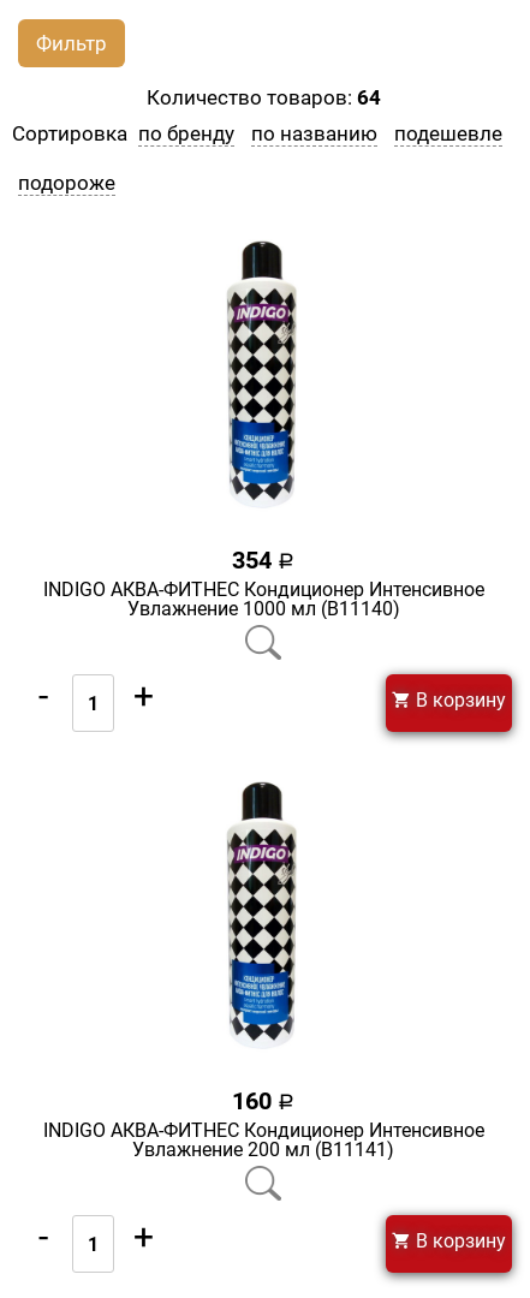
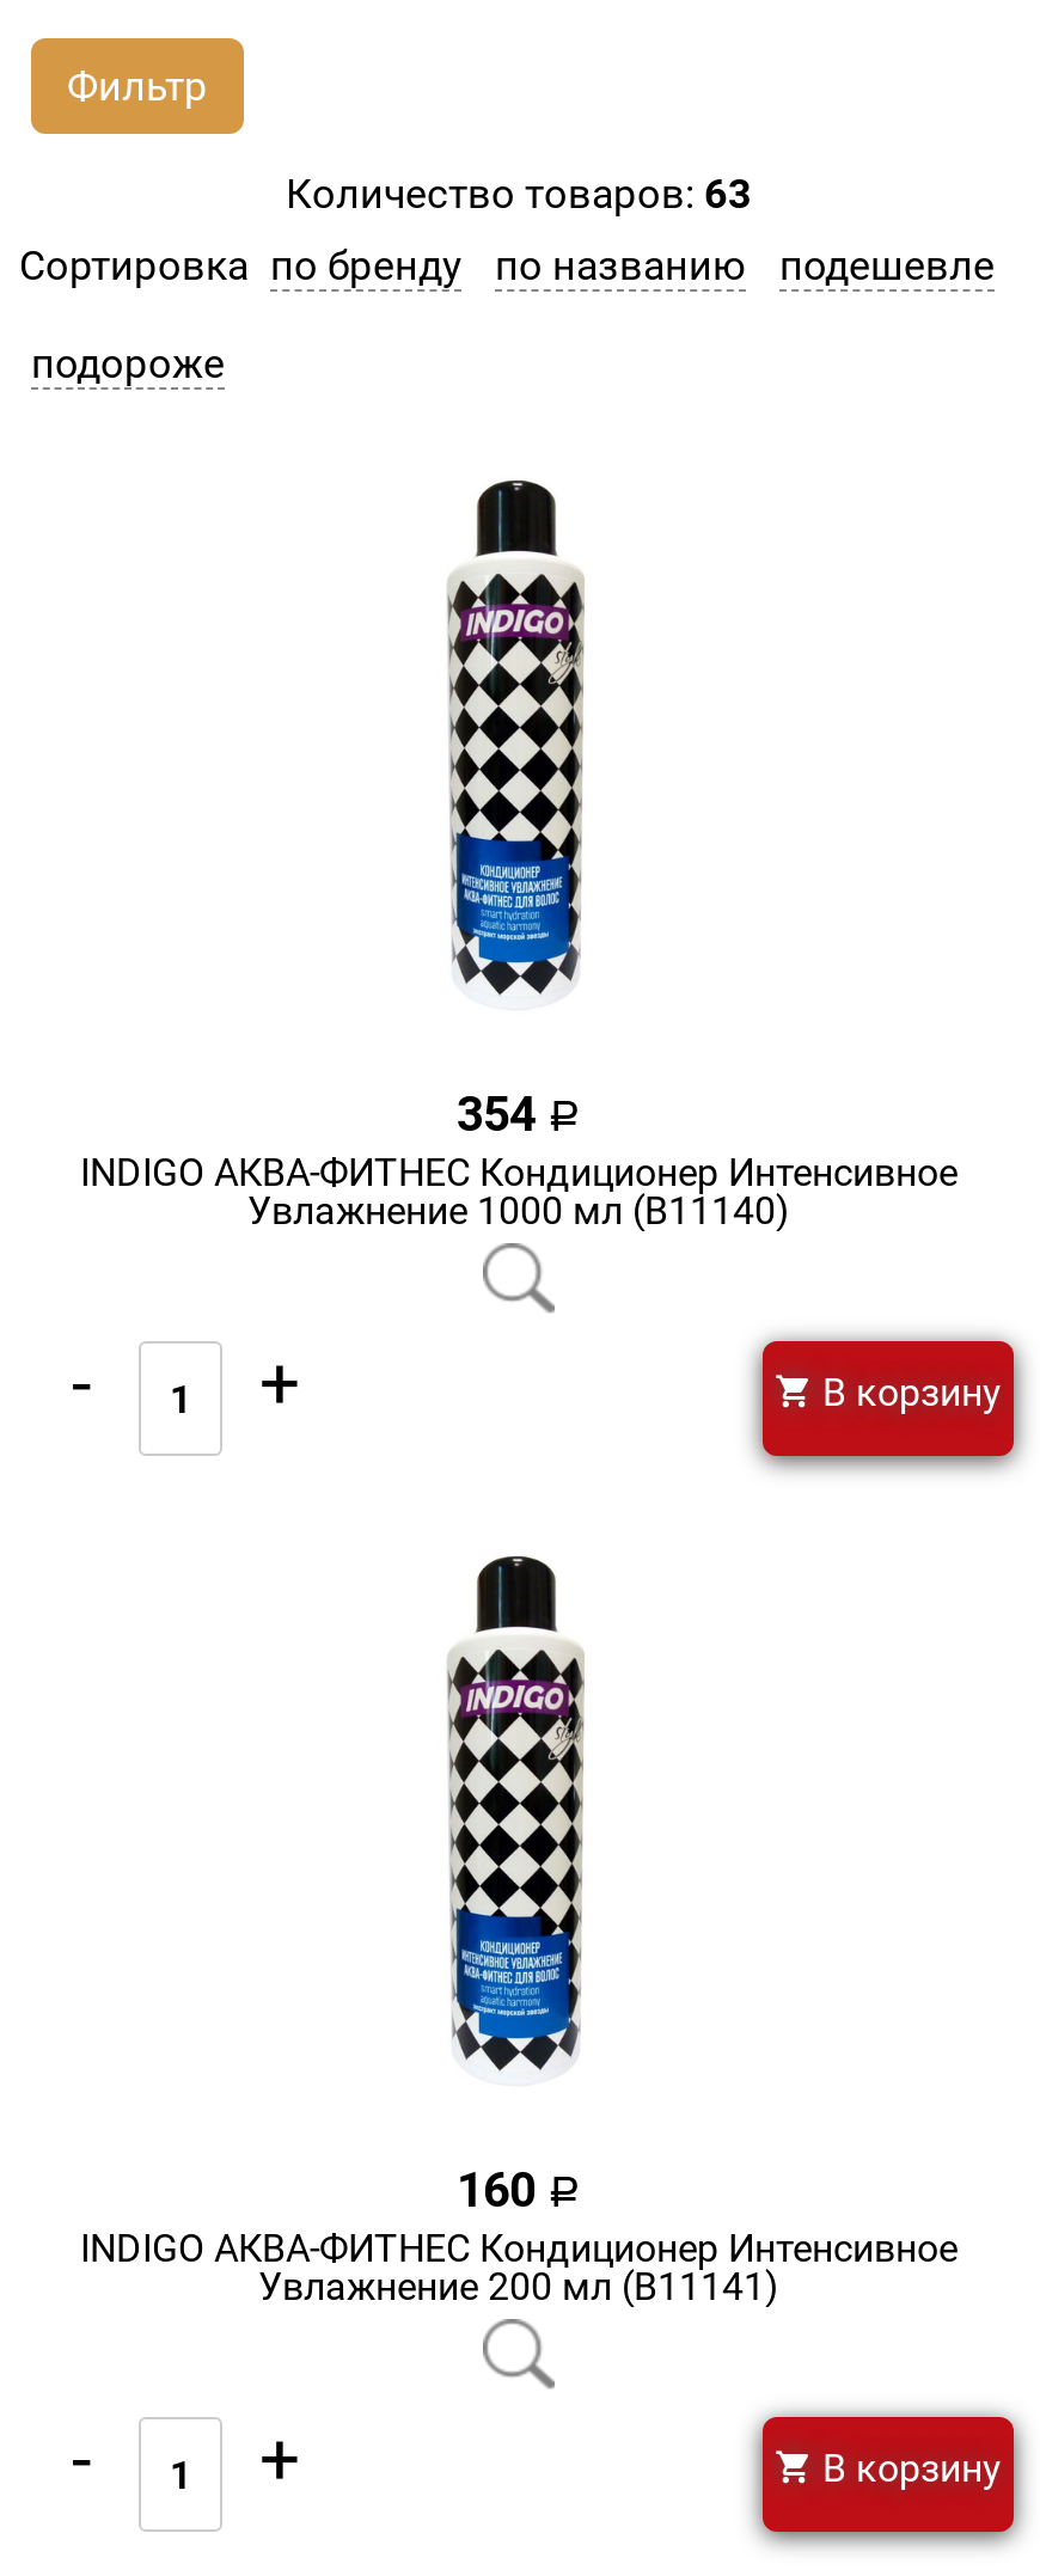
- Количество товаров: 64
+ Количество товаров: 63
